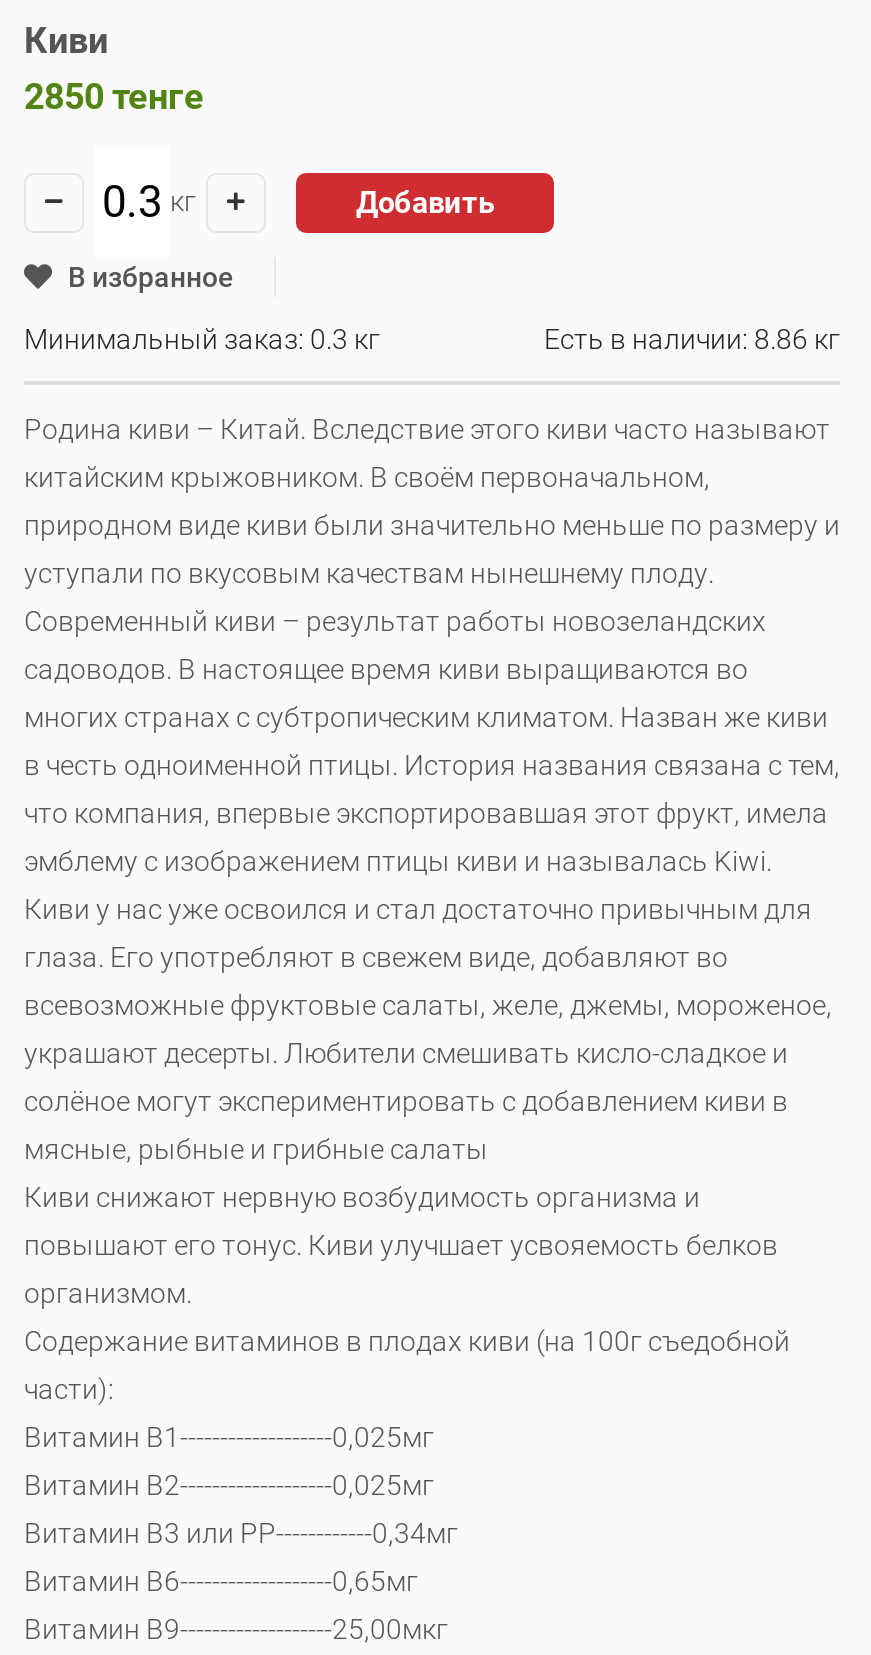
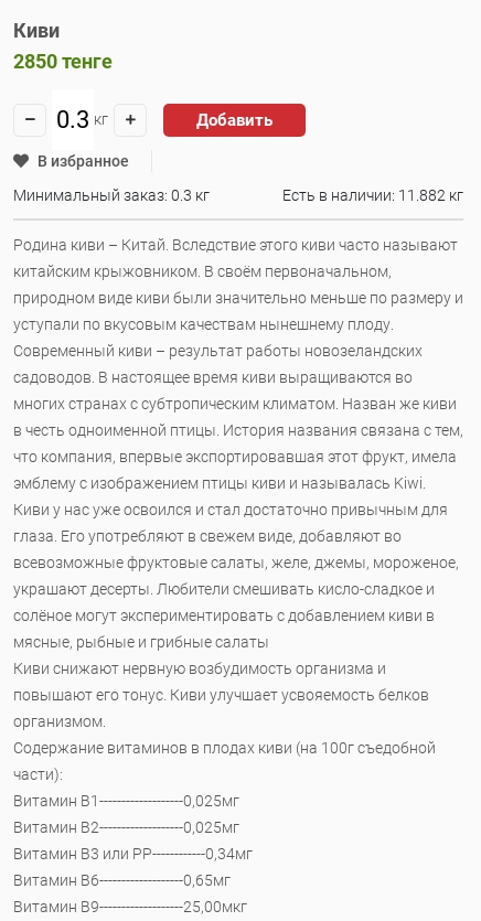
- Есть в наличии: 8.86 кг
+ Есть в наличии: 11.882 кг
